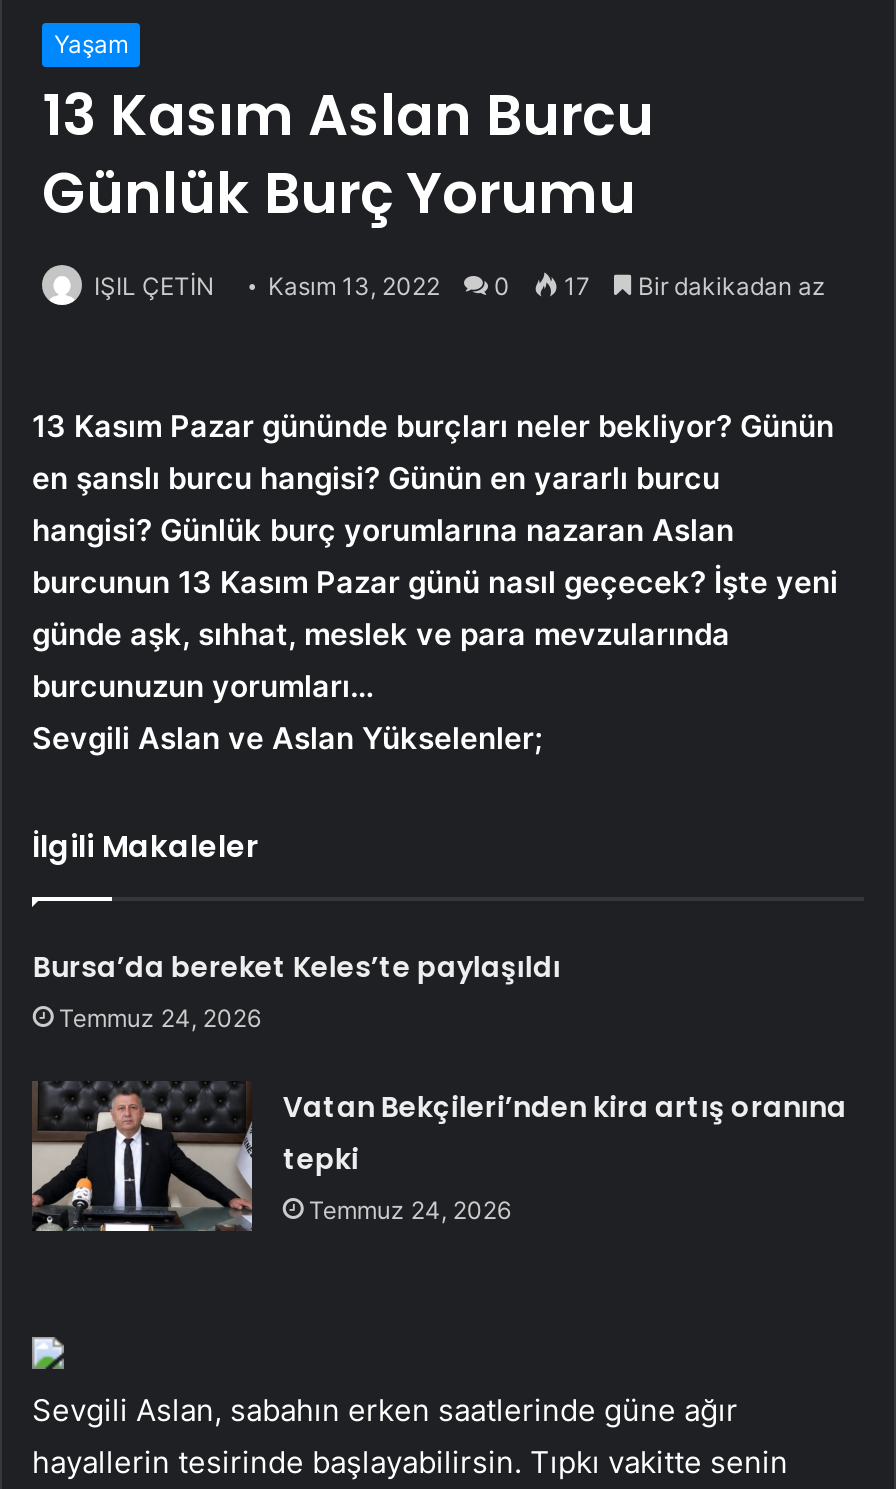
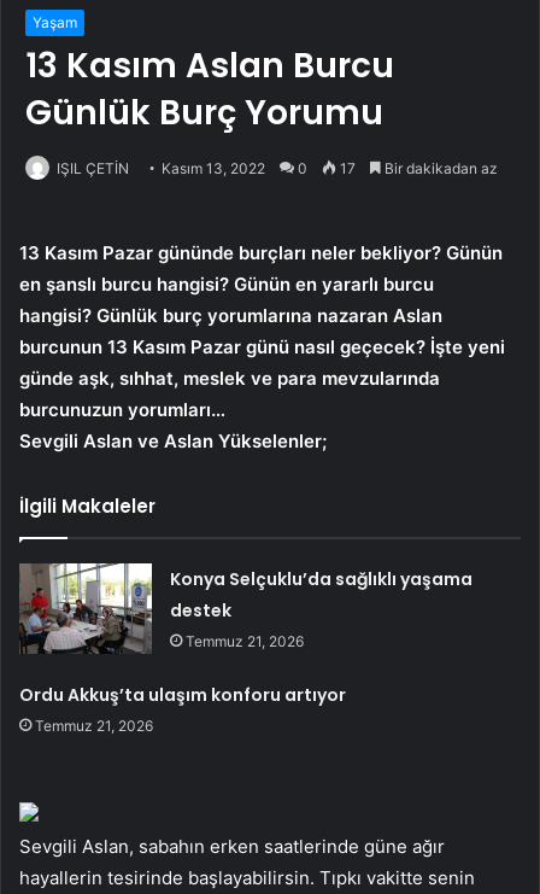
- Bursa’da bereket Keles’te paylaşıldı
- Temmuz 24, 2026
+ Konya Selçuklu’da sağlıklı yaşama
+ destek
+ Temmuz 21, 2026

- [image]
- Vatan Bekçileri’nden kira artış oranına
- tepki
- Temmuz 24, 2026
+ [image]
+ Ordu Akkuş’ta ulaşım konforu artıyor
+ Temmuz 21, 2026
